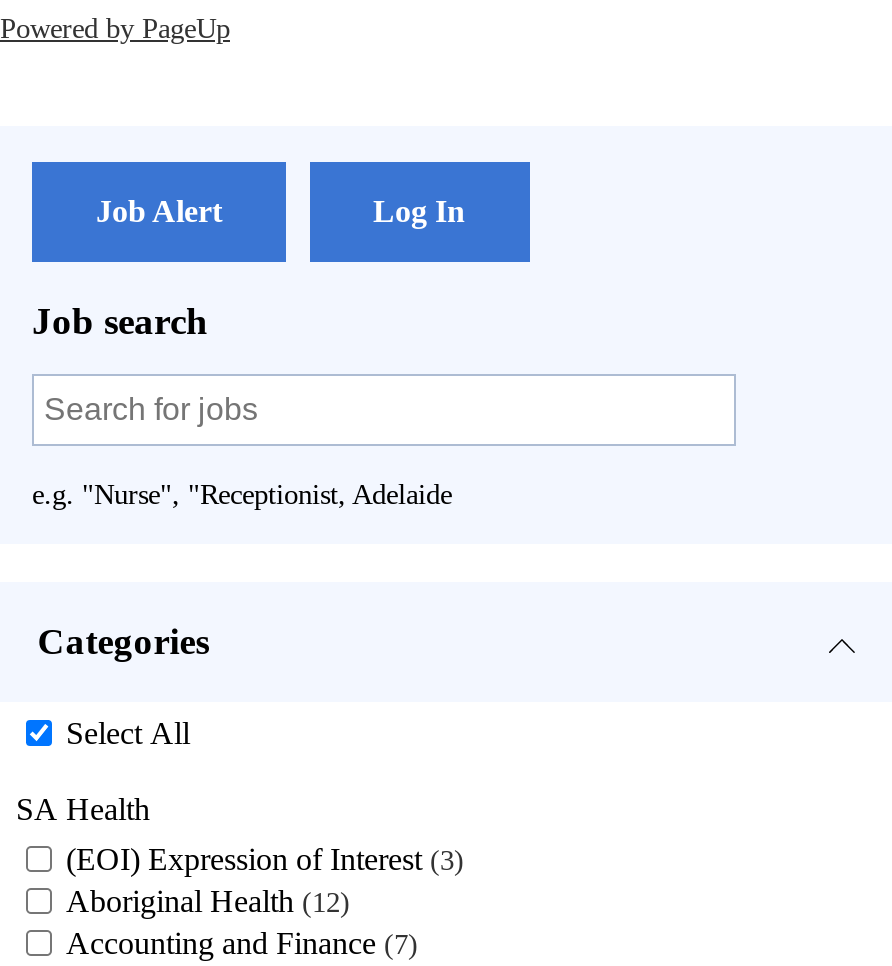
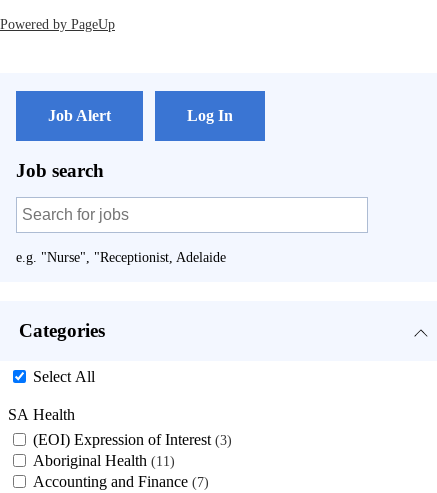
- Aboriginal Health 12
+ Aboriginal Health 11
